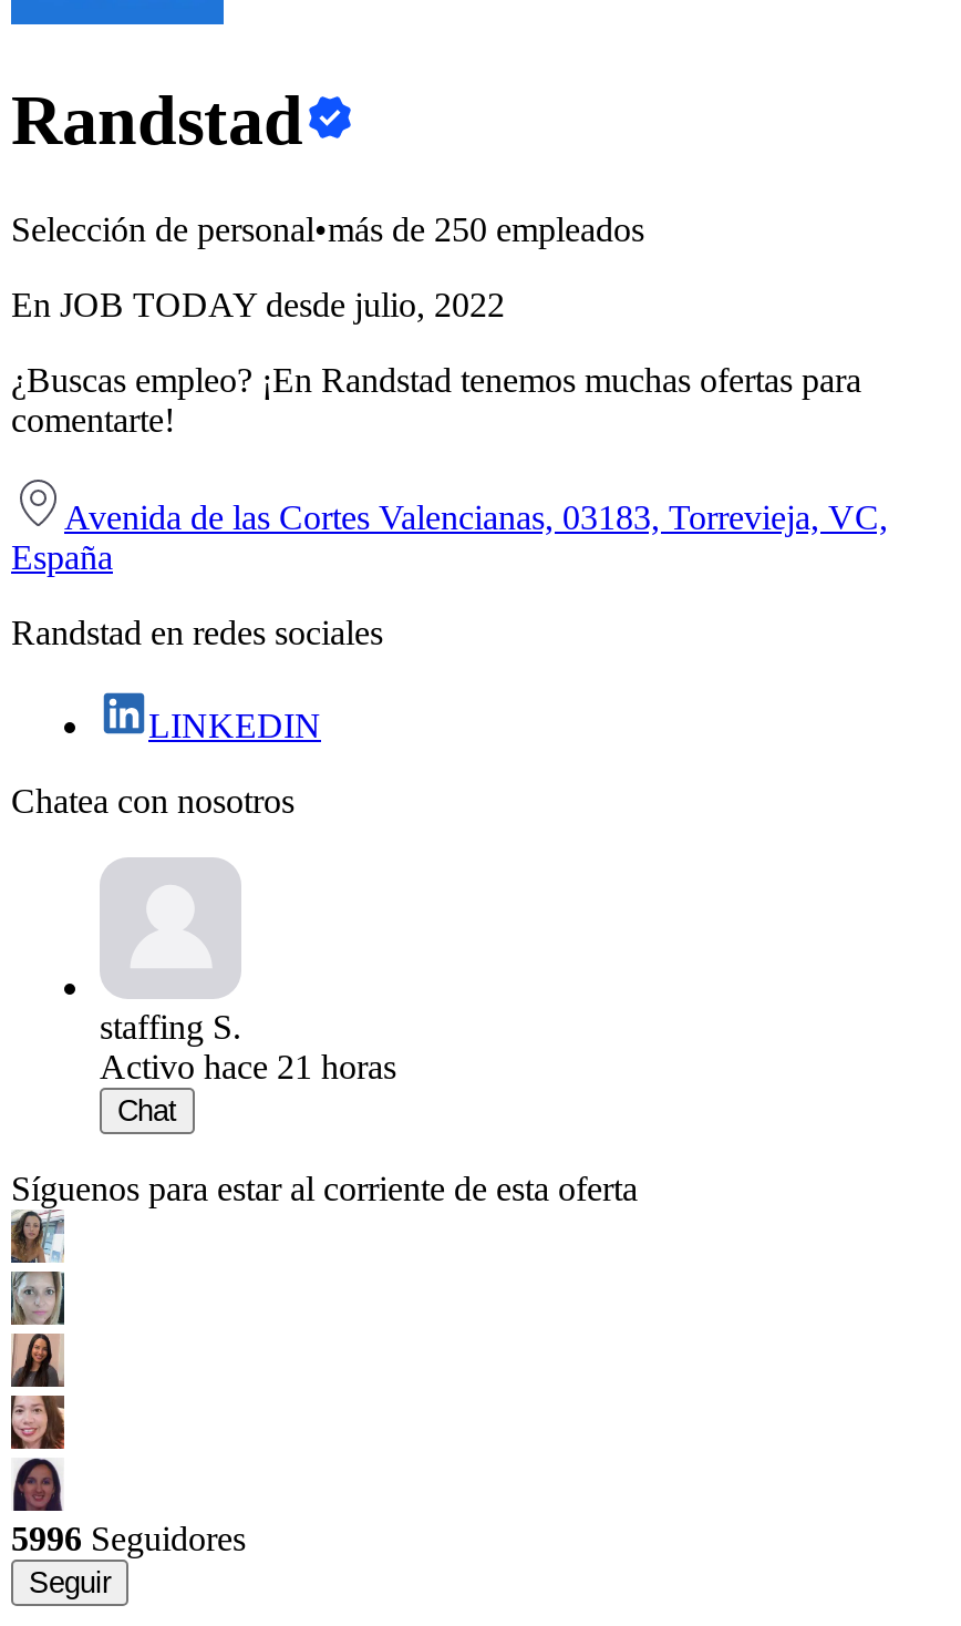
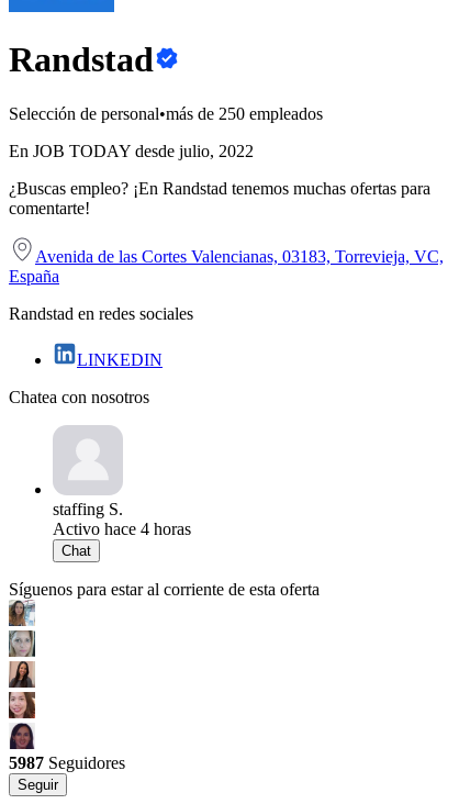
- Activo hace 21 horas
+ Activo hace 4 horas

- 5996 Seguidores
+ 5987 Seguidores
